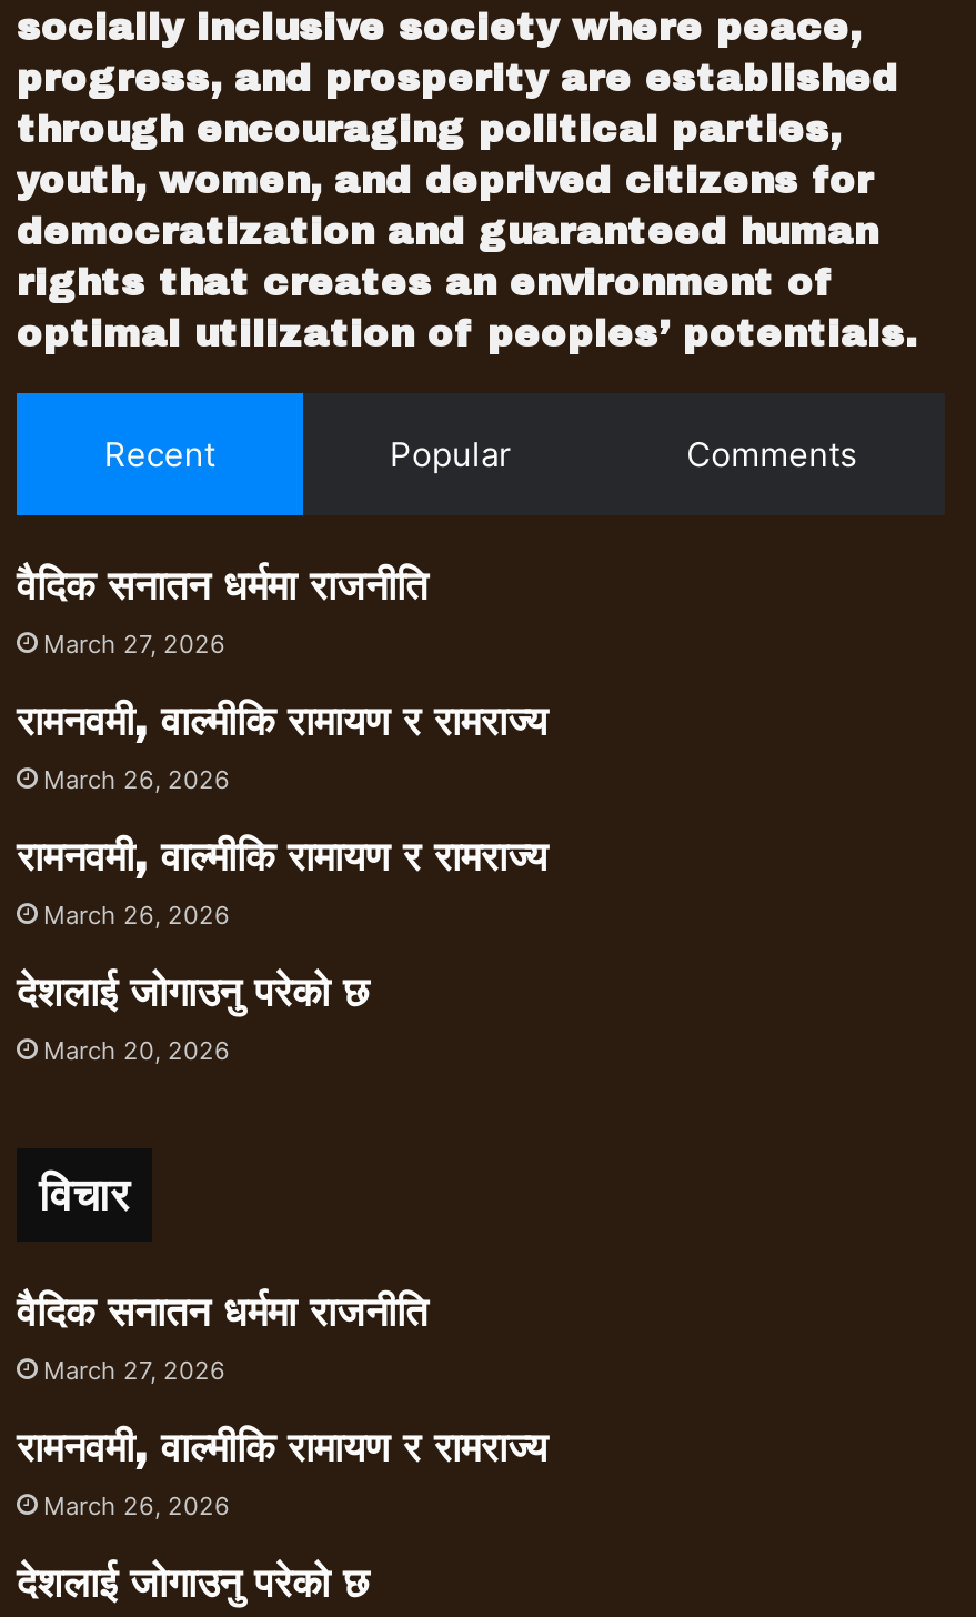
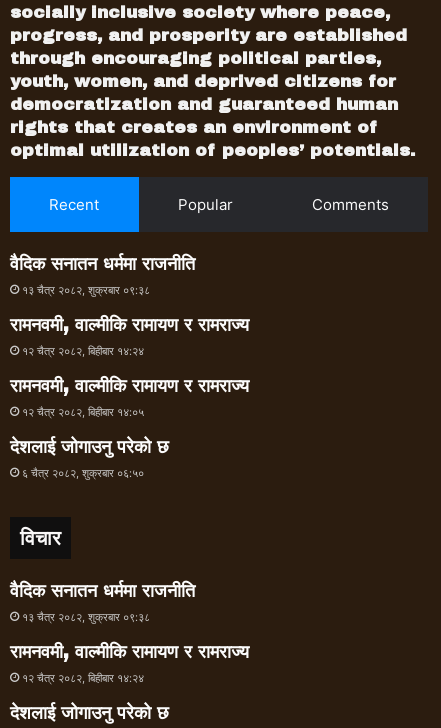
- March 27, 2026
+ १३ चैत्र २०८२, शुक्रबार ०९:३८

- March 26, 2026
+ १२ चैत्र २०८२, बिहीबार १४:२४

- March 26, 2026
+ १२ चैत्र २०८२, बिहीबार १४:०५

- March 20, 2026
+ ६ चैत्र २०८२, शुक्रबार ०६:५०

- March 27, 2026
+ १३ चैत्र २०८२, शुक्रबार ०९:३८

- March 26, 2026
+ १२ चैत्र २०८२, बिहीबार १४:२४
